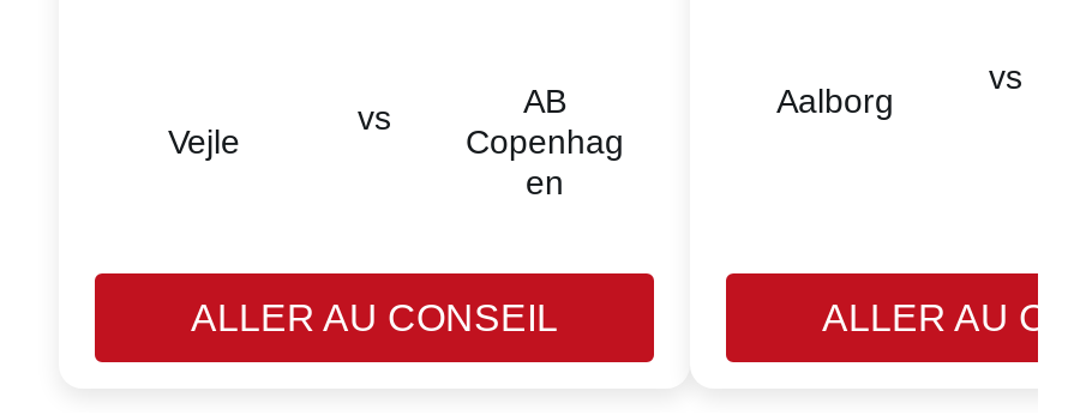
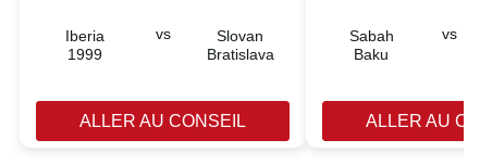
- AB
- Copenhag
- en
+ Slovan
+ Bratislava

- Aalborg
+ Sabah
+ Baku

- Vejle
+ Iberia
+ 1999
